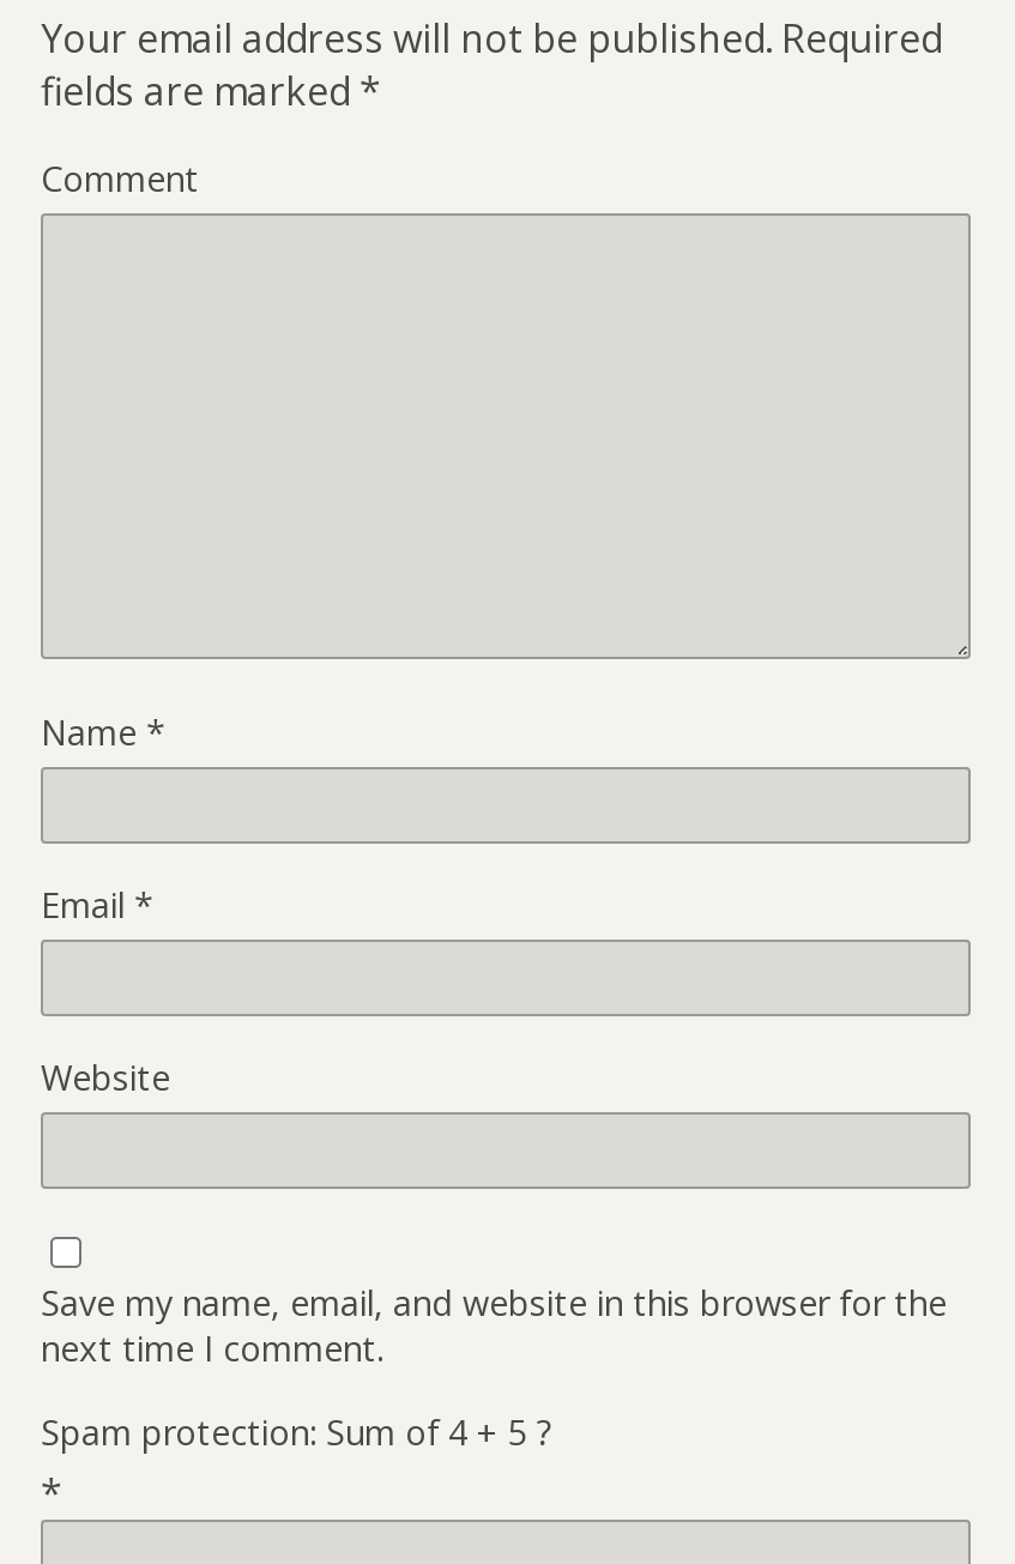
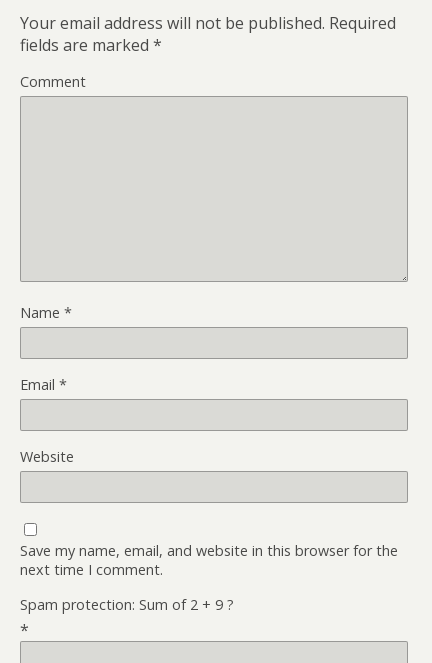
- Spam protection: Sum of 4 + 5 ?
+ Spam protection: Sum of 2 + 9 ?
